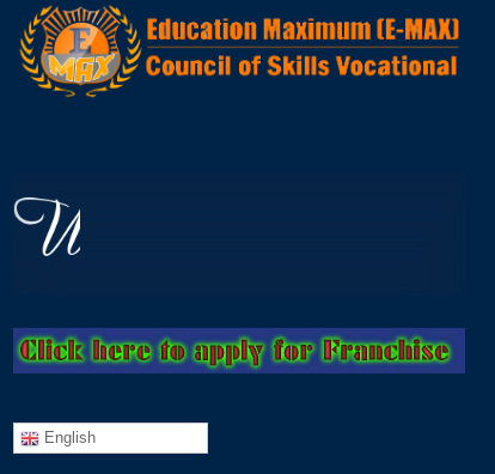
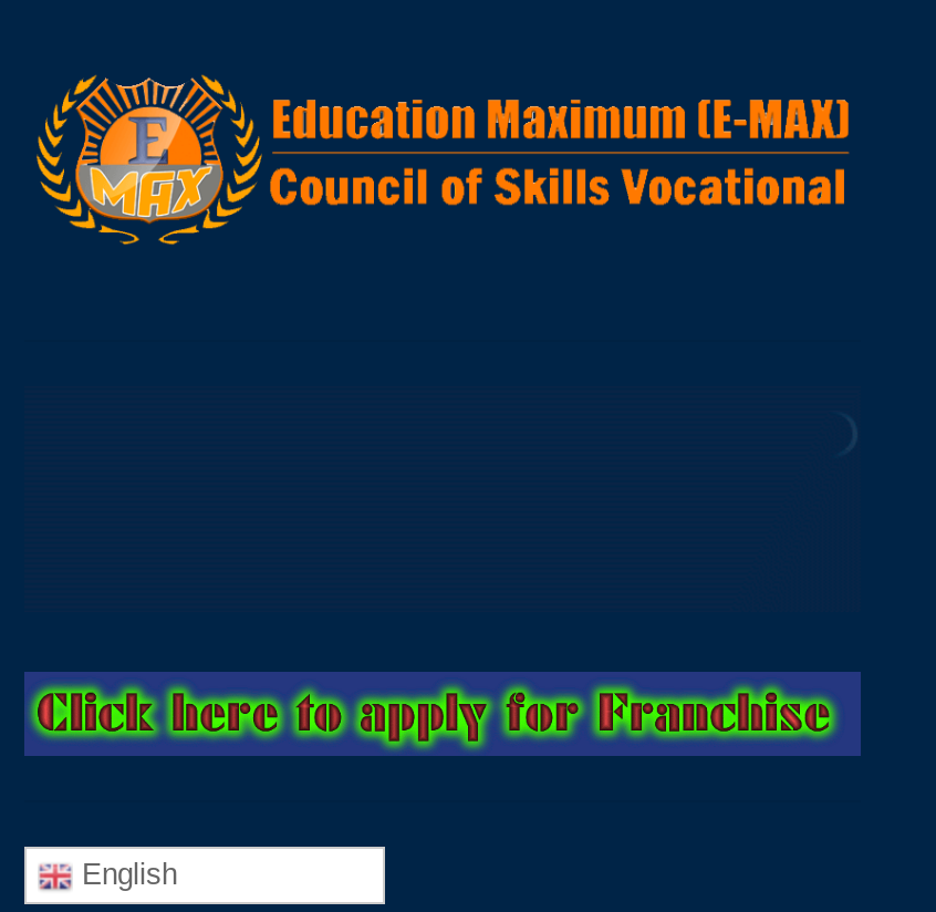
- [image]
